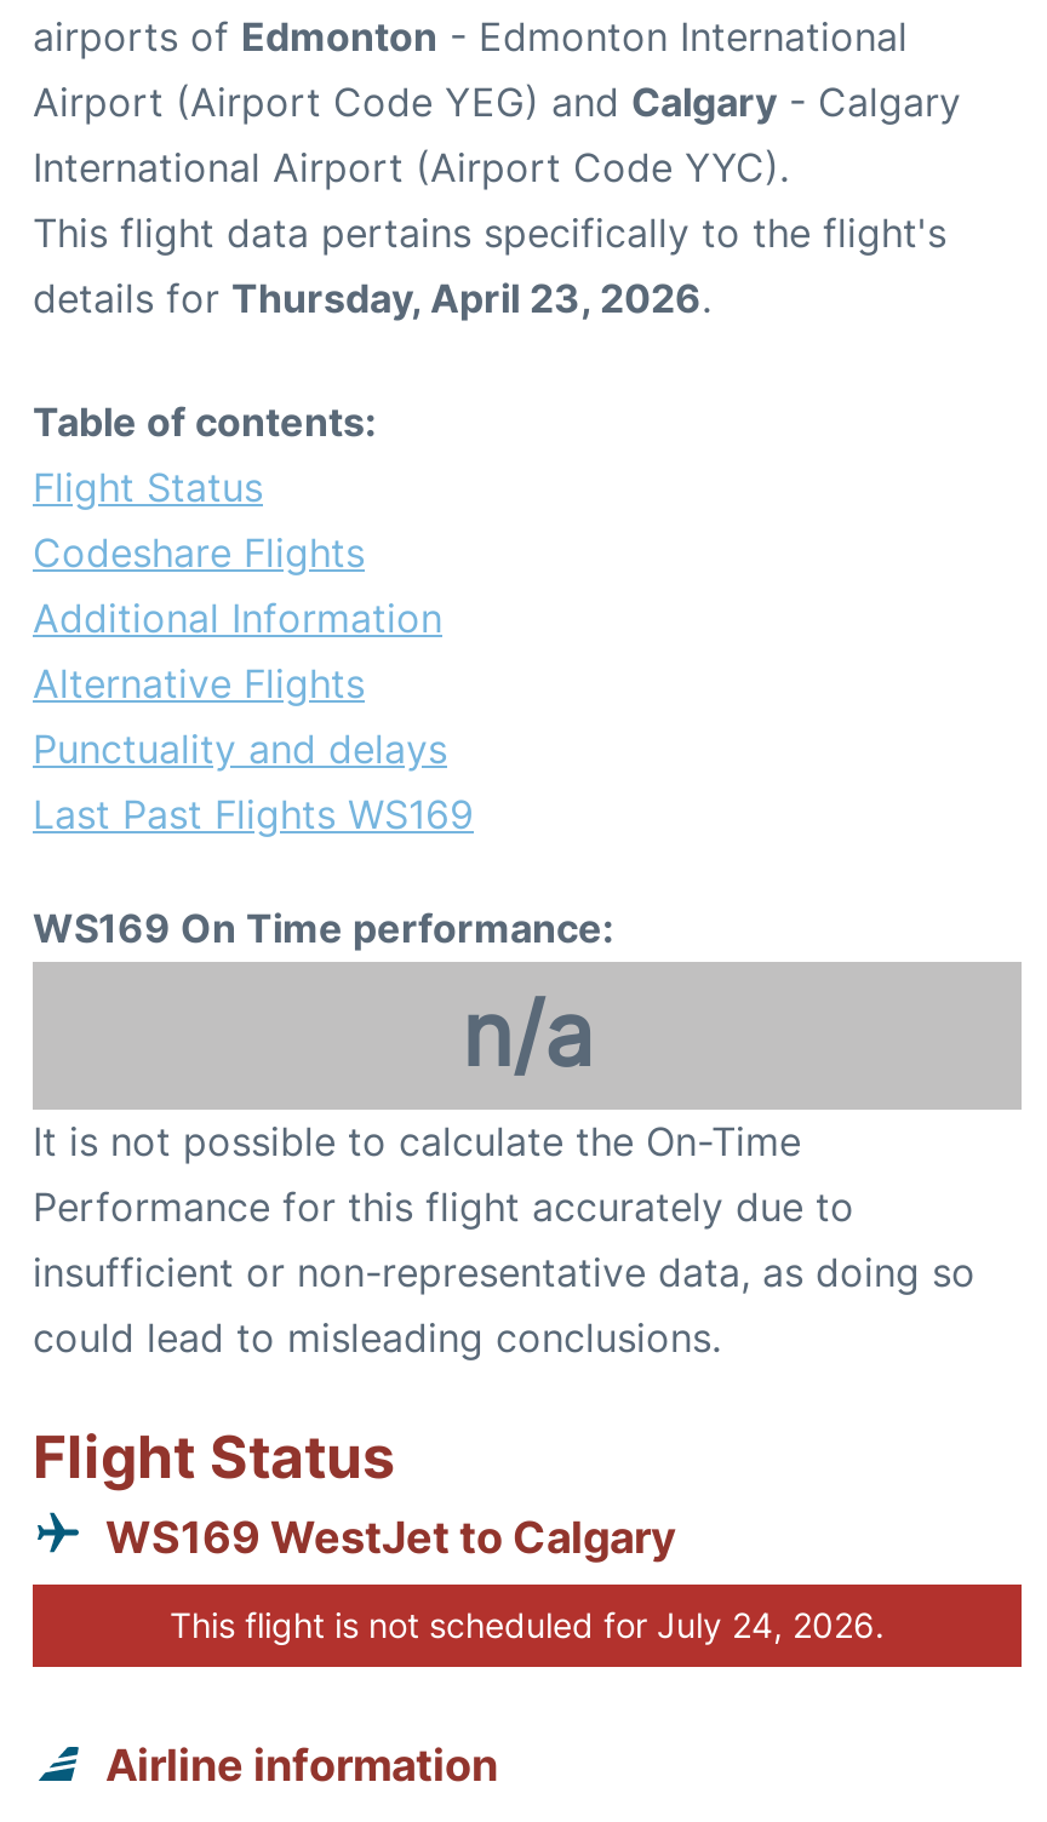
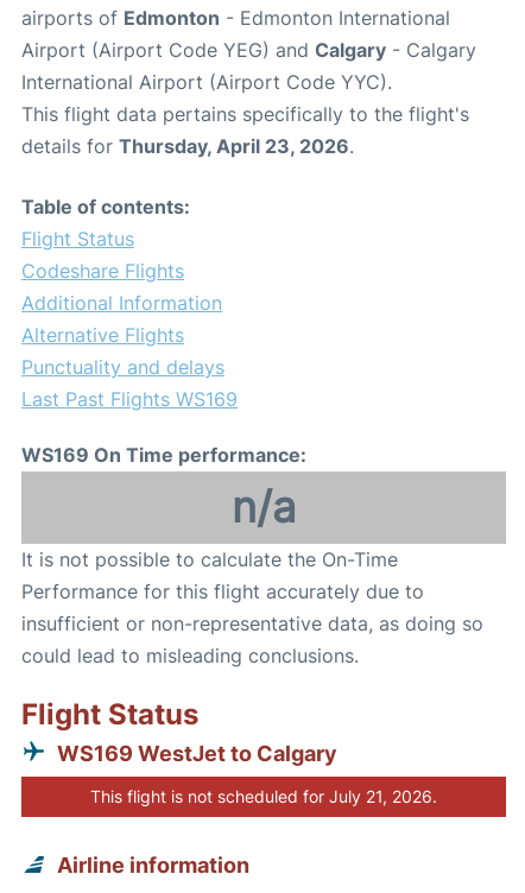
- This flight is not scheduled for July 24, 2026.
+ This flight is not scheduled for July 21, 2026.
